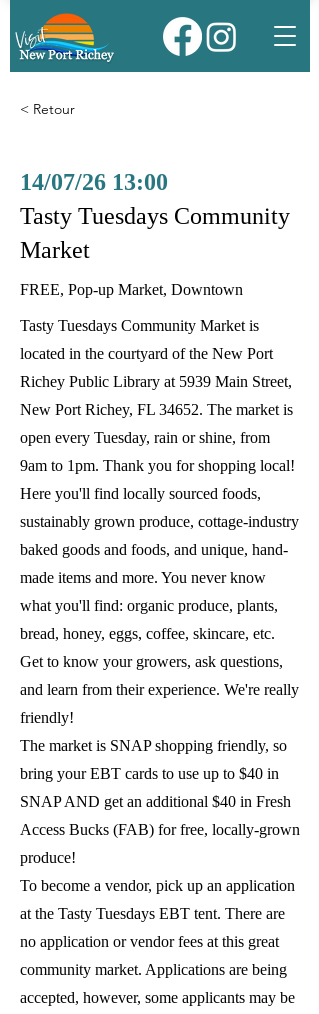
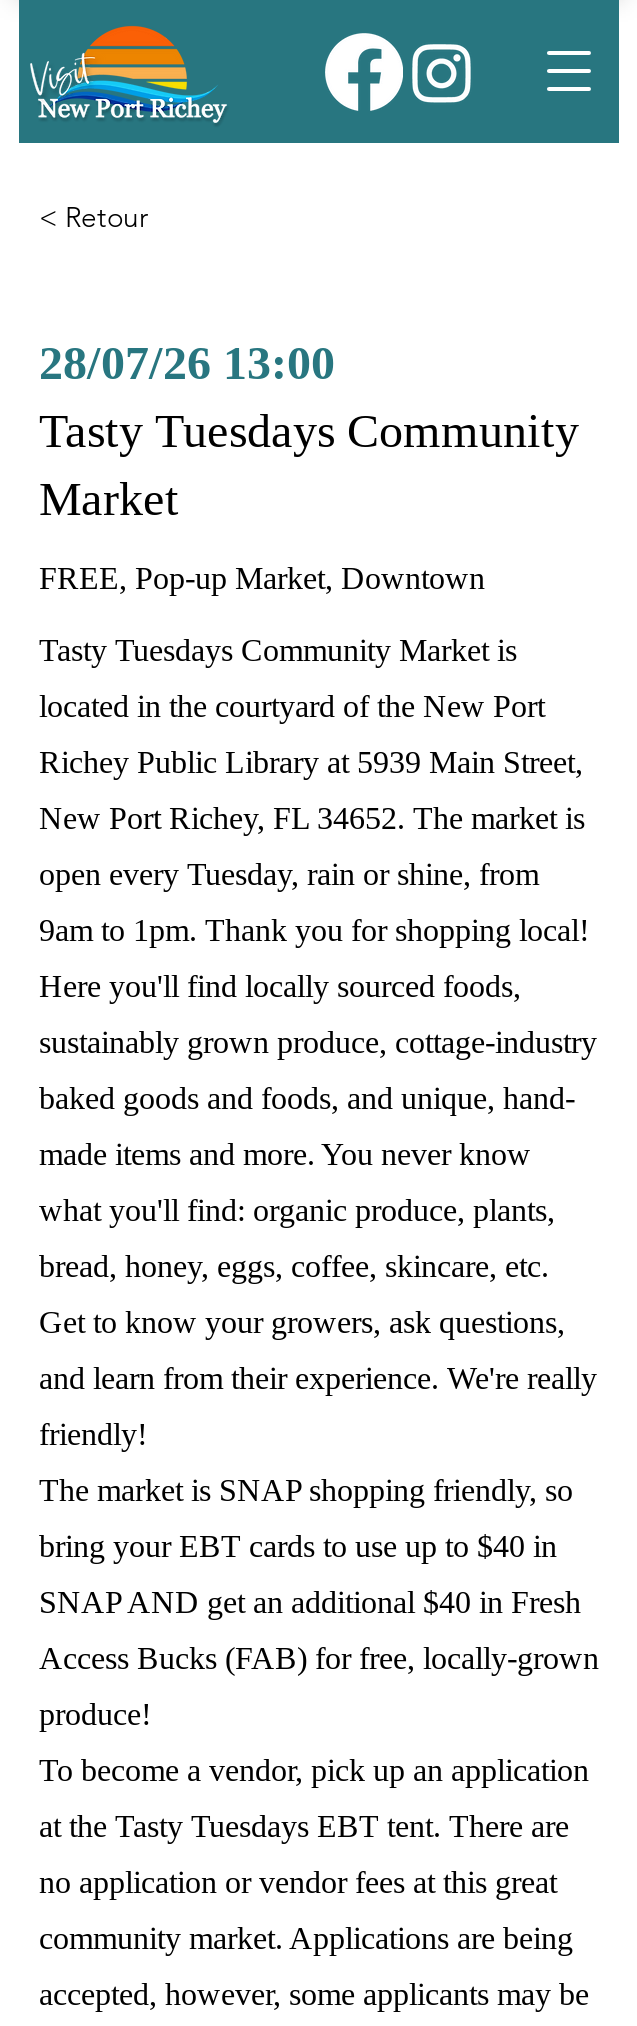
- 14/07/26 13:00
+ 28/07/26 13:00
